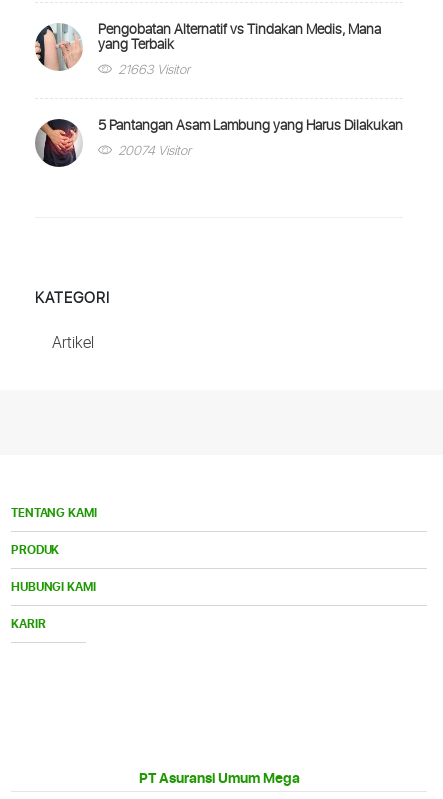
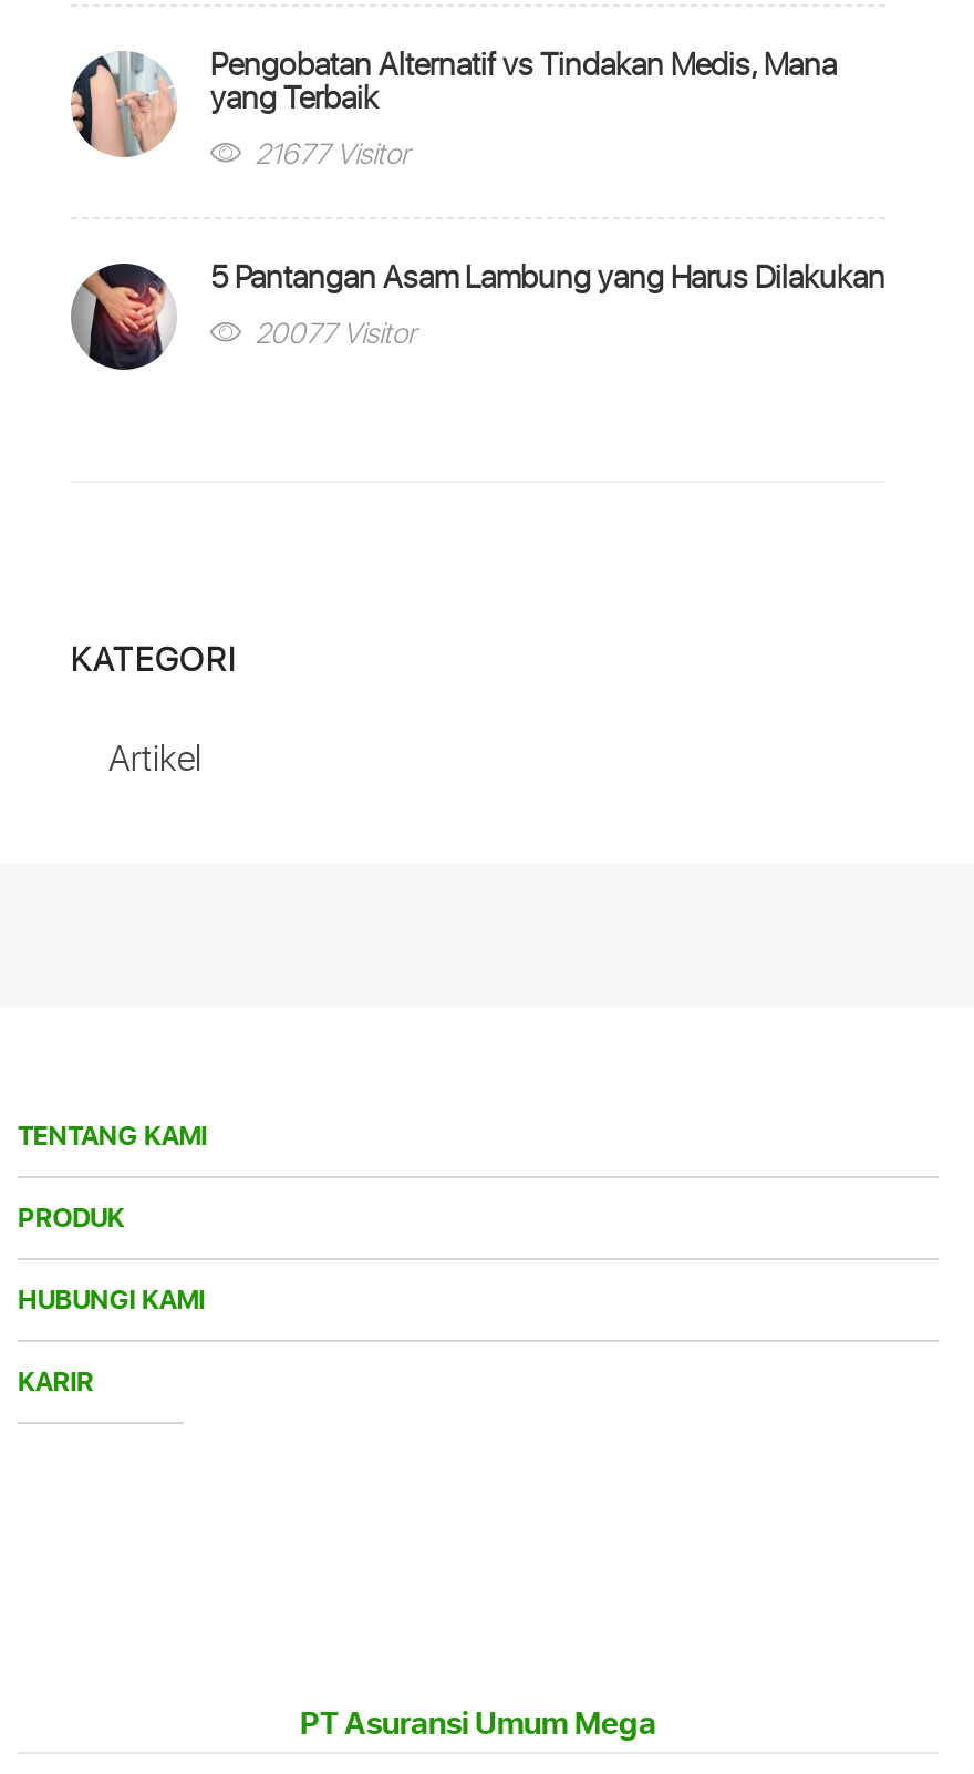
- 21663 Visitor
+ 21677 Visitor

- 20074 Visitor
+ 20077 Visitor
